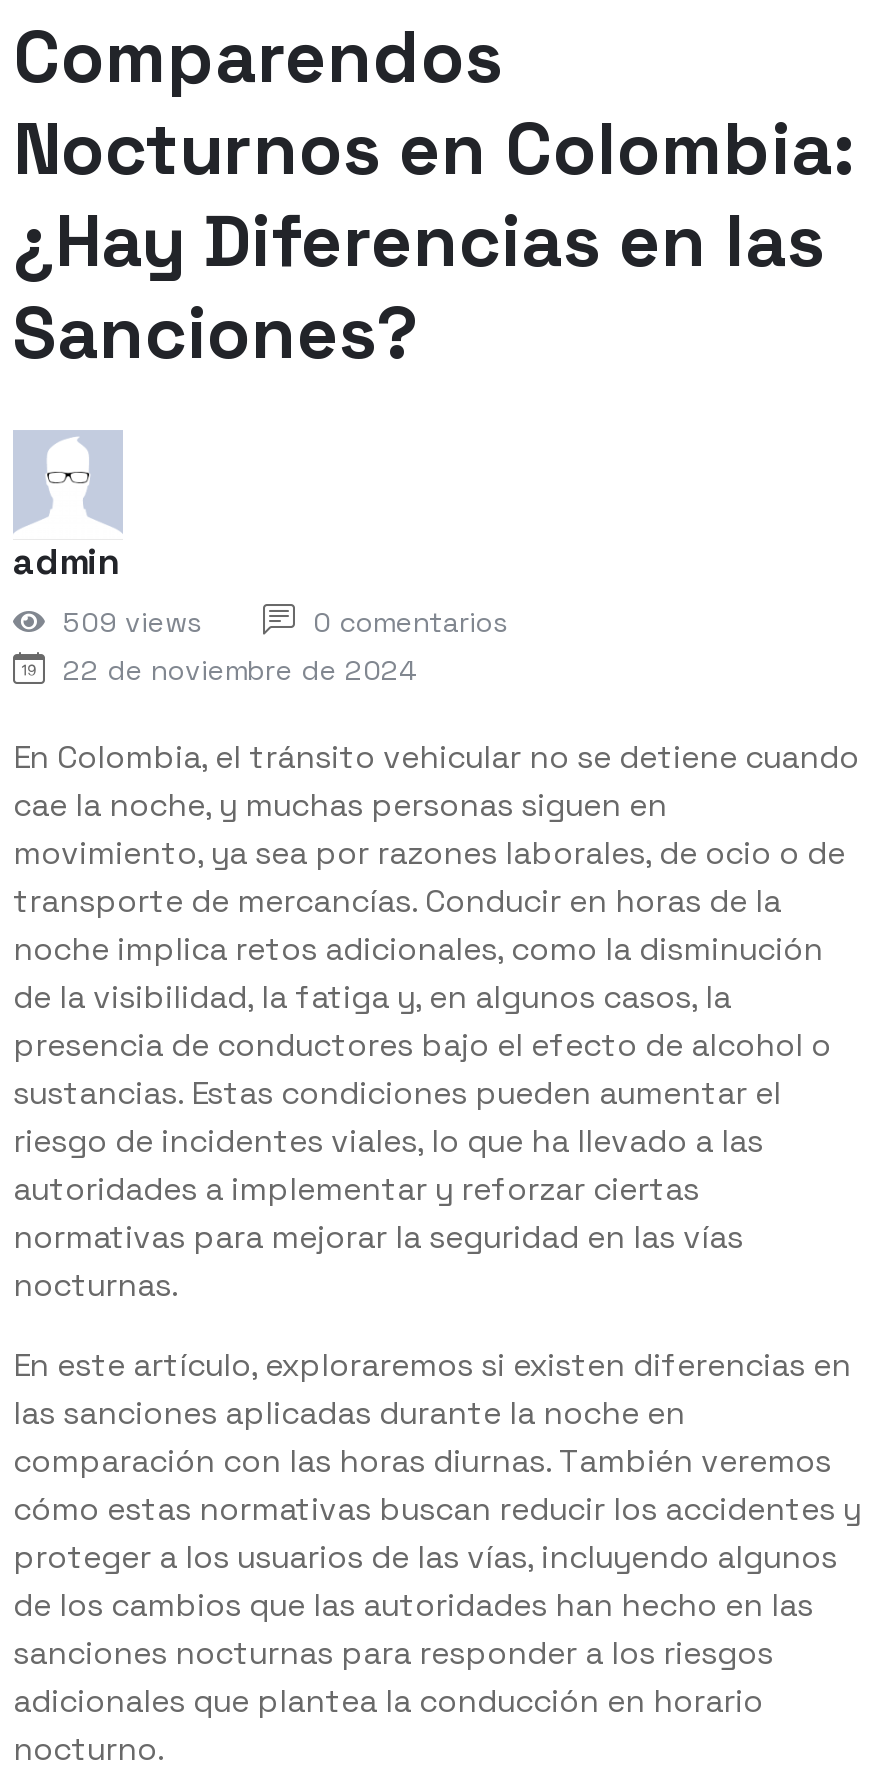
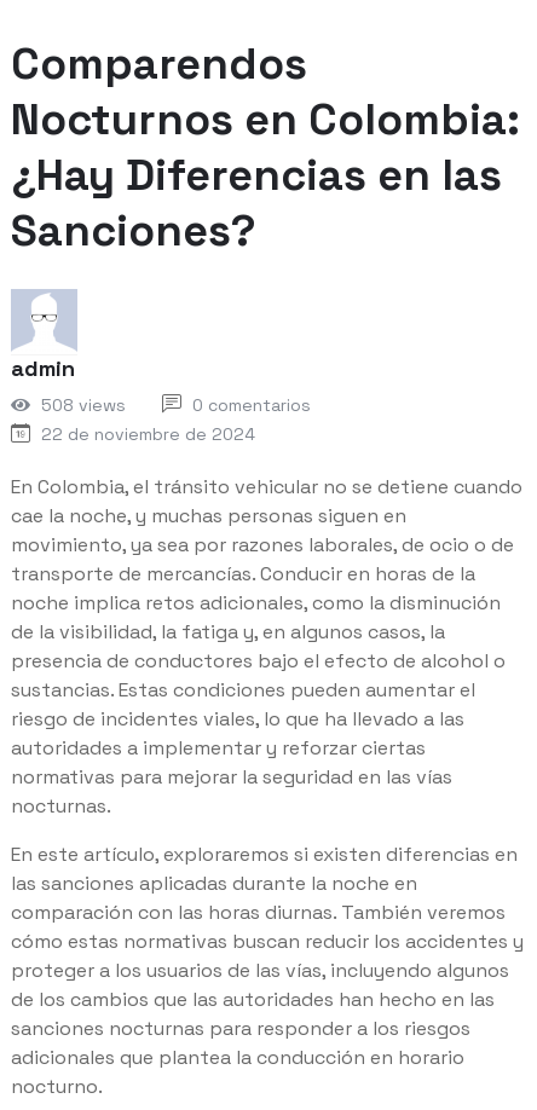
- 509 views
+ 508 views
